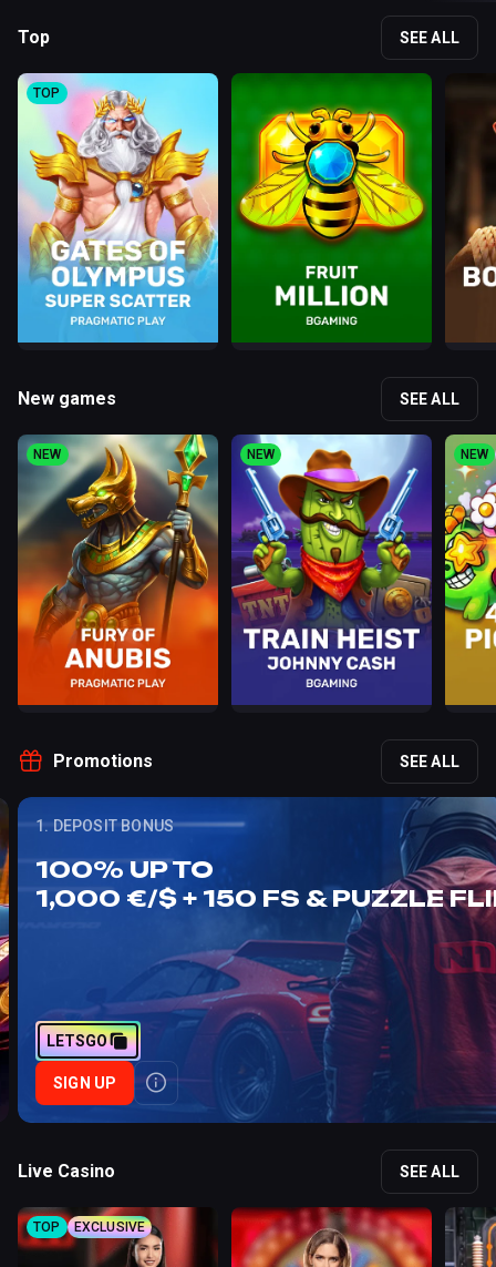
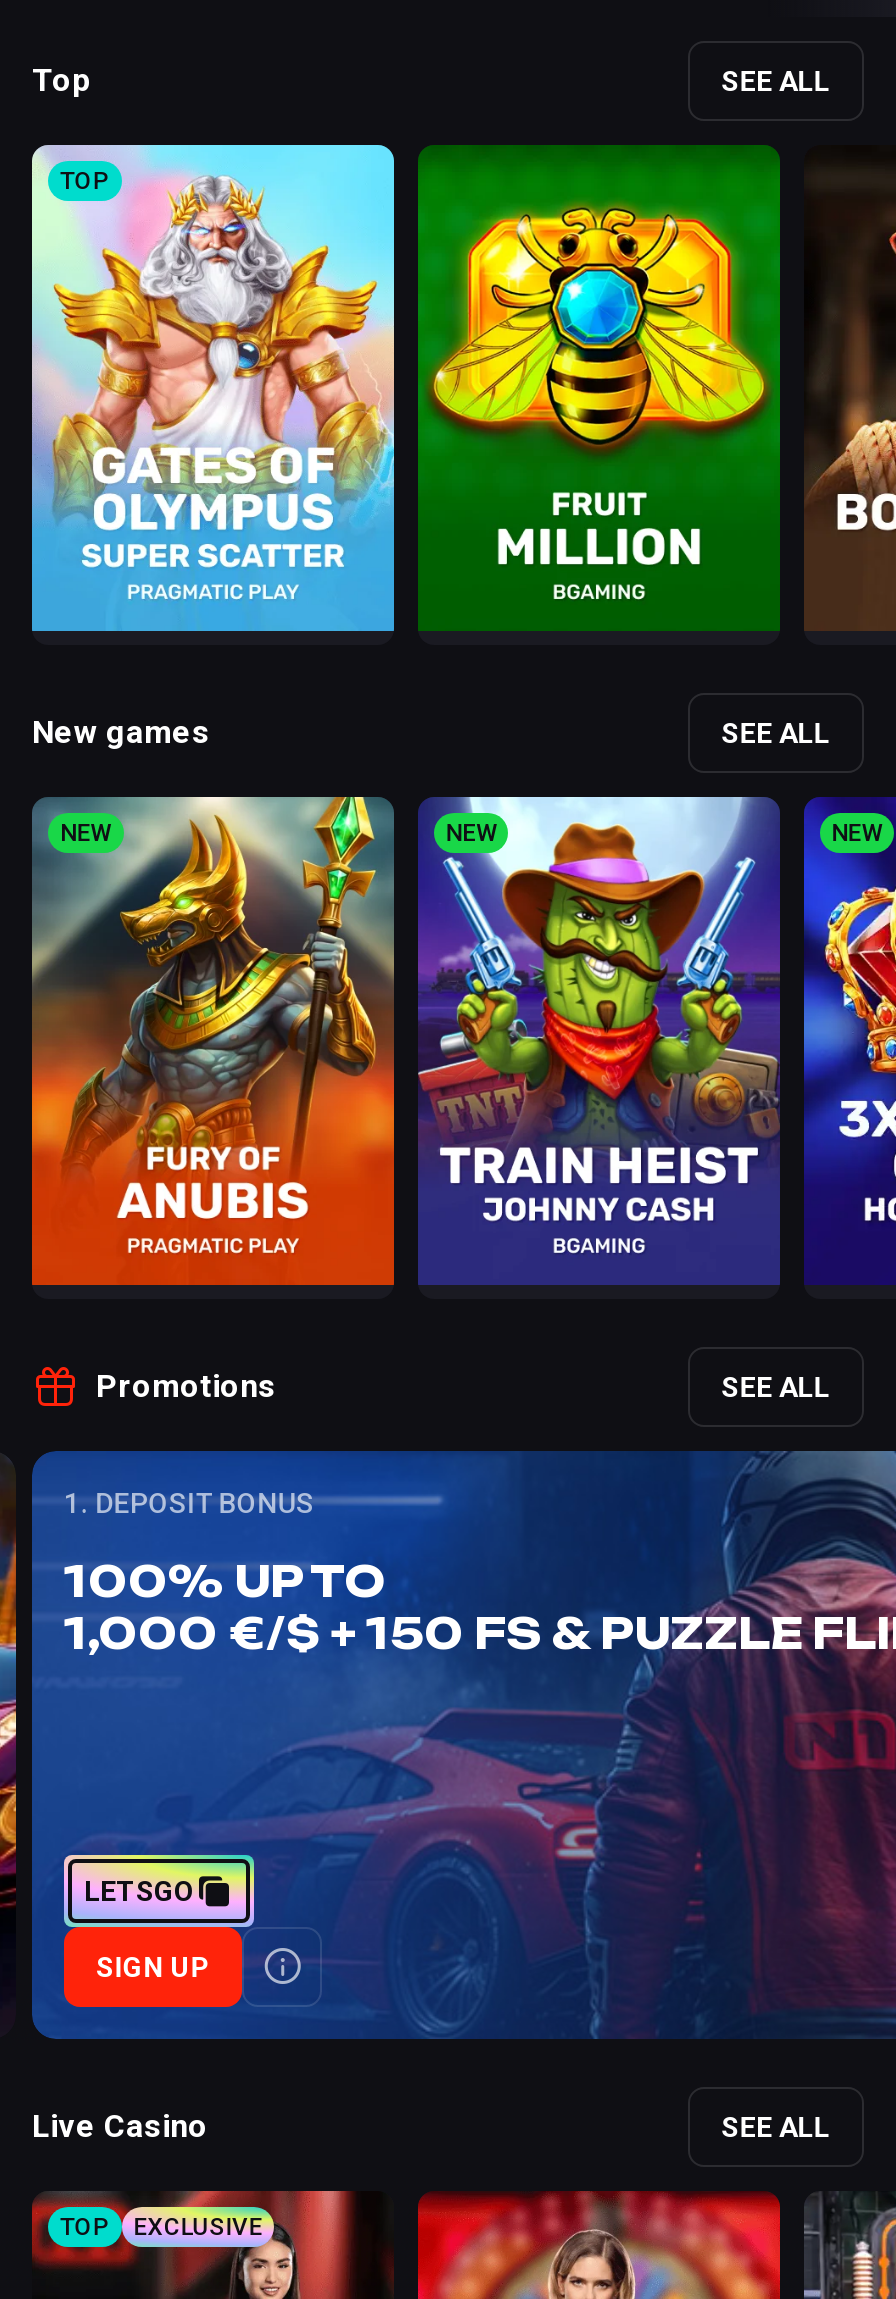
- [image]
+ [image]
